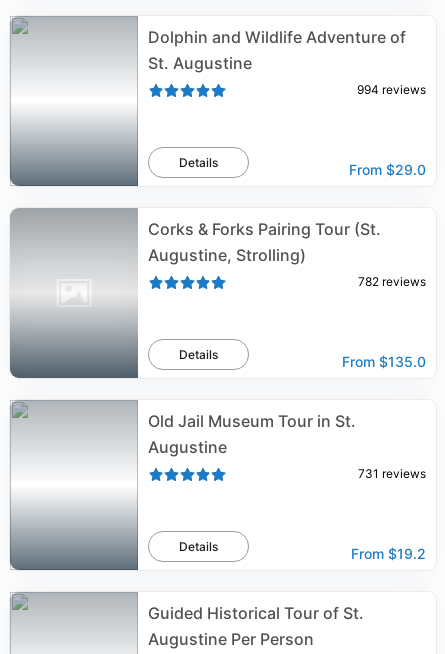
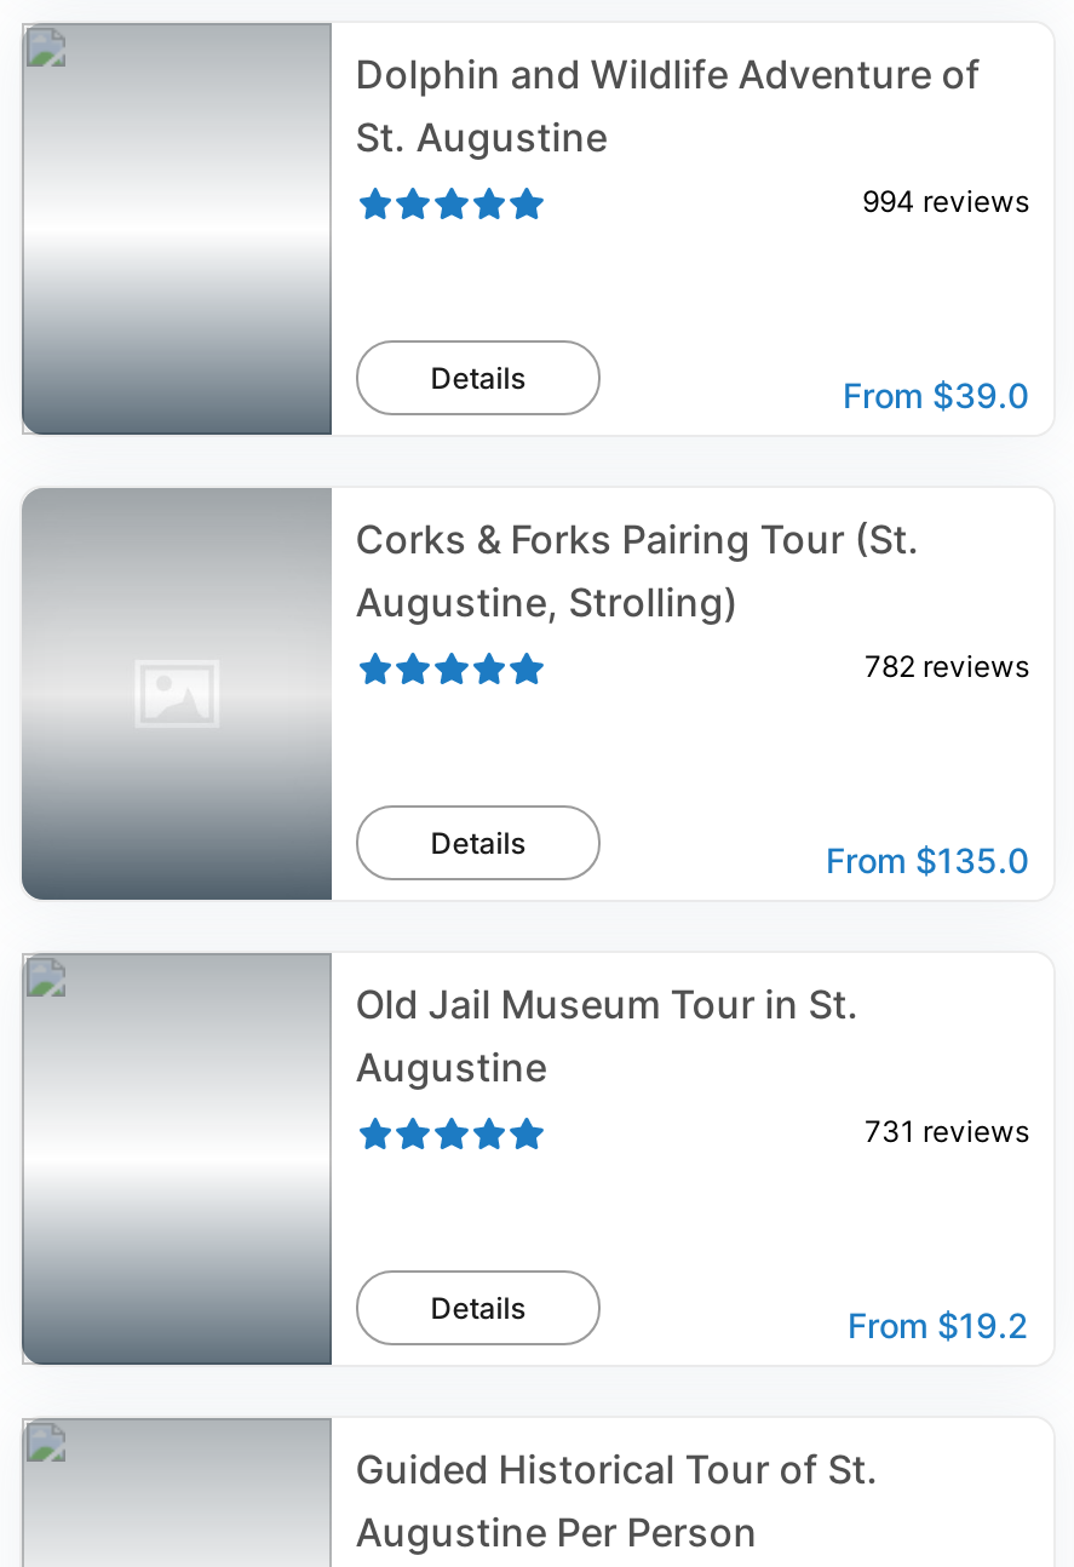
- From $29.0
+ From $39.0
